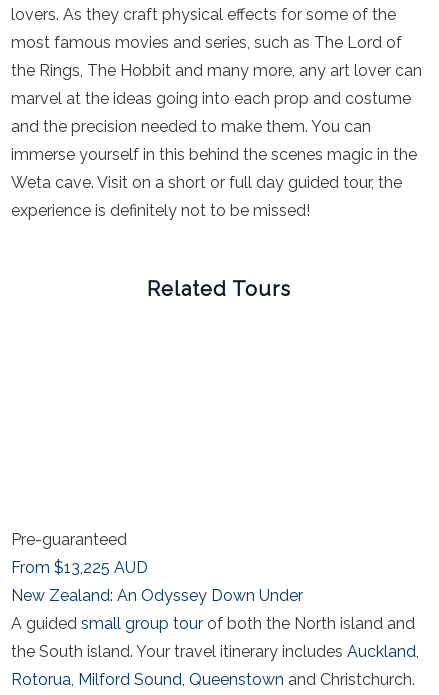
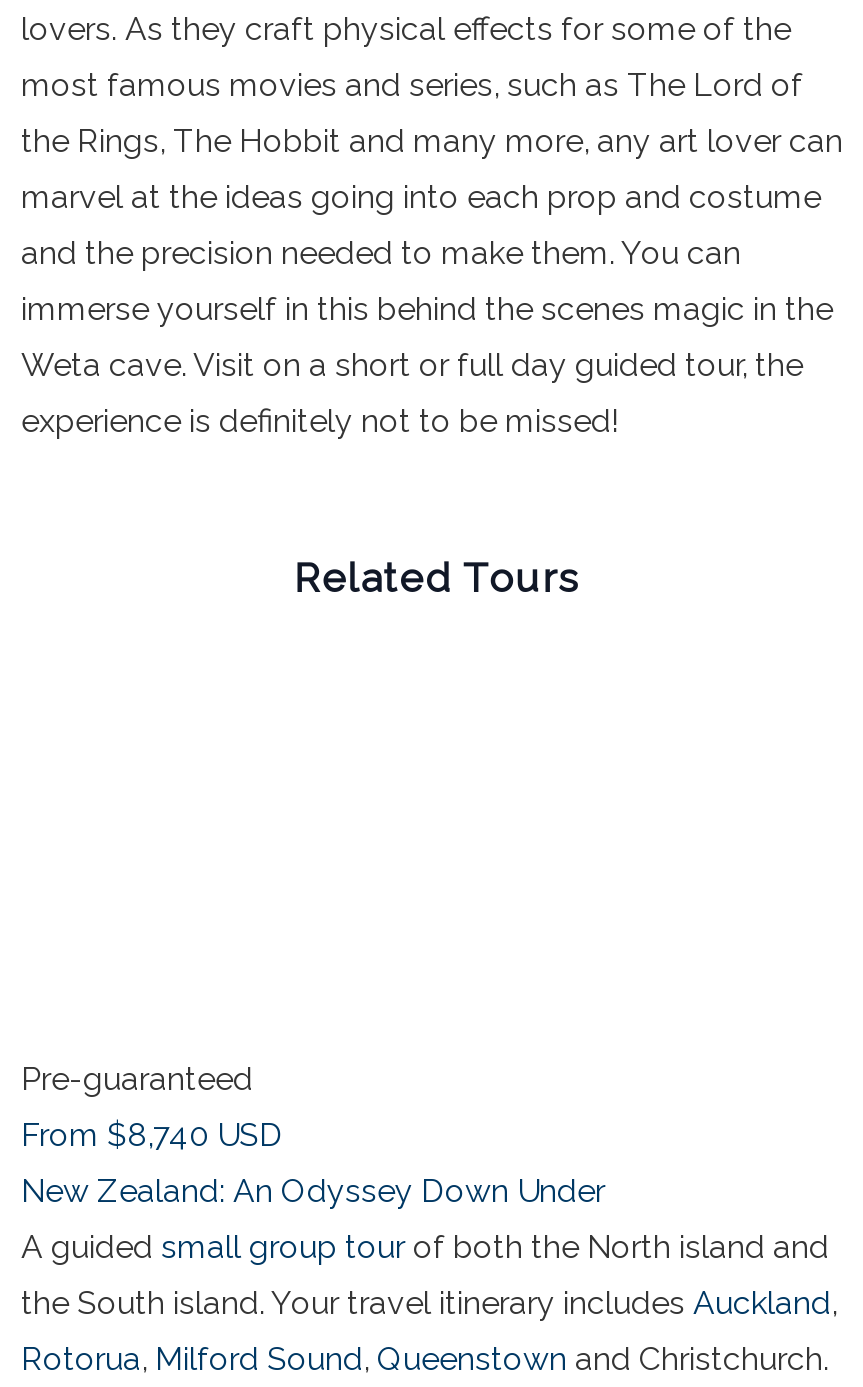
- From $13,225 AUD
+ From $8,740 USD
